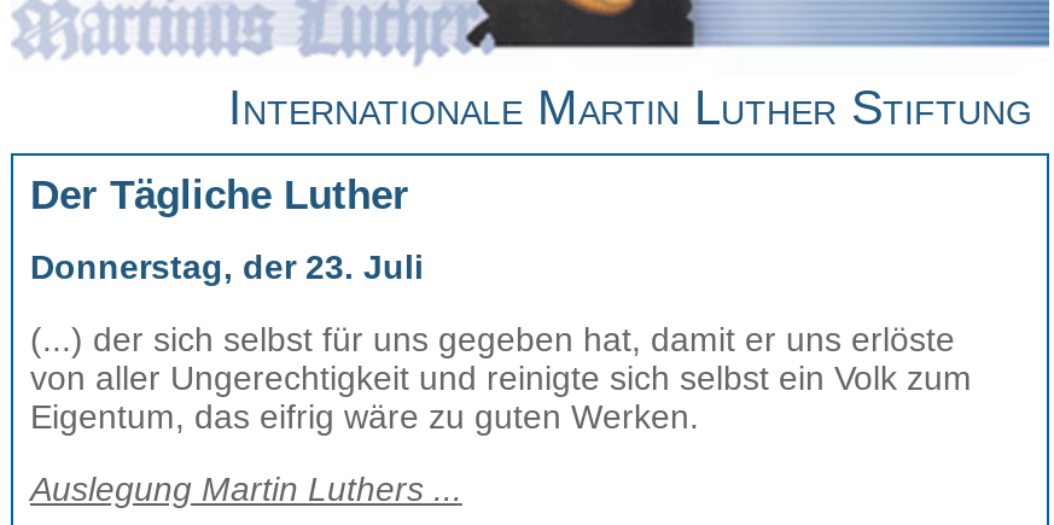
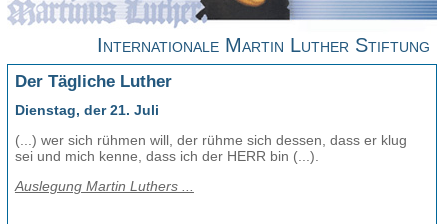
- Donnerstag, der 23. Juli
+ Dienstag, der 21. Juli

- (...) der sich selbst für uns gegeben hat, damit er uns erlöste
- von aller Ungerechtigkeit und reinigte sich selbst ein Volk zum
- Eigentum, das eifrig wäre zu guten Werken.
+ (...) wer sich rühmen will, der rühme sich dessen, dass er klug
+ sei und mich kenne, dass ich der HERR bin (...).
